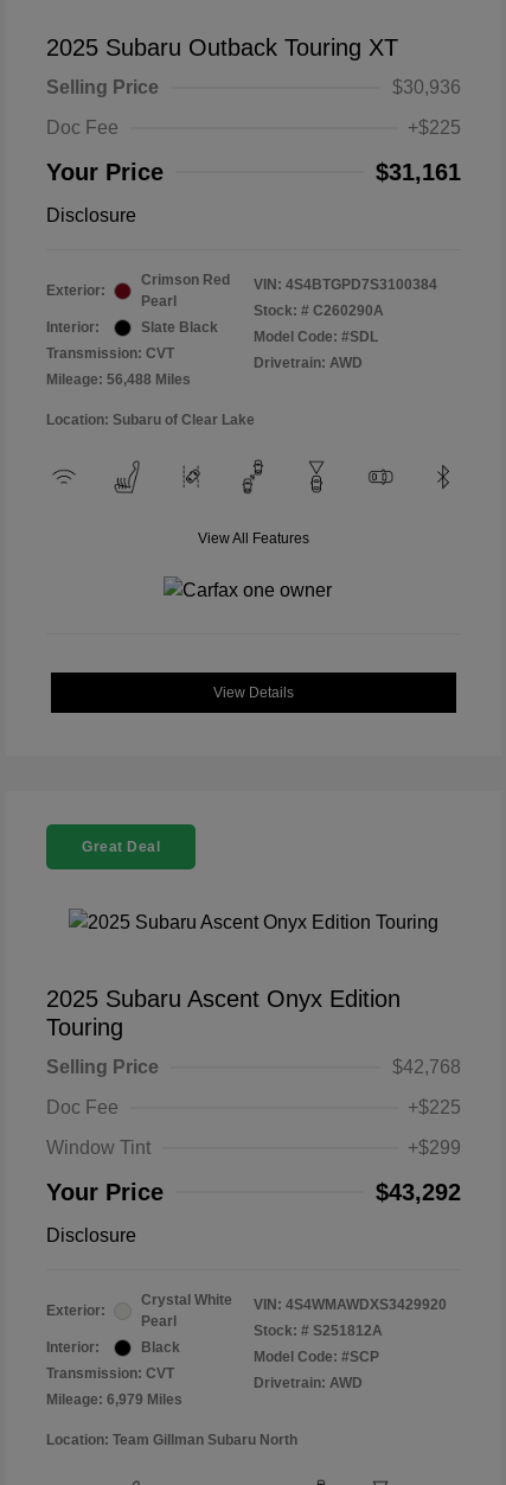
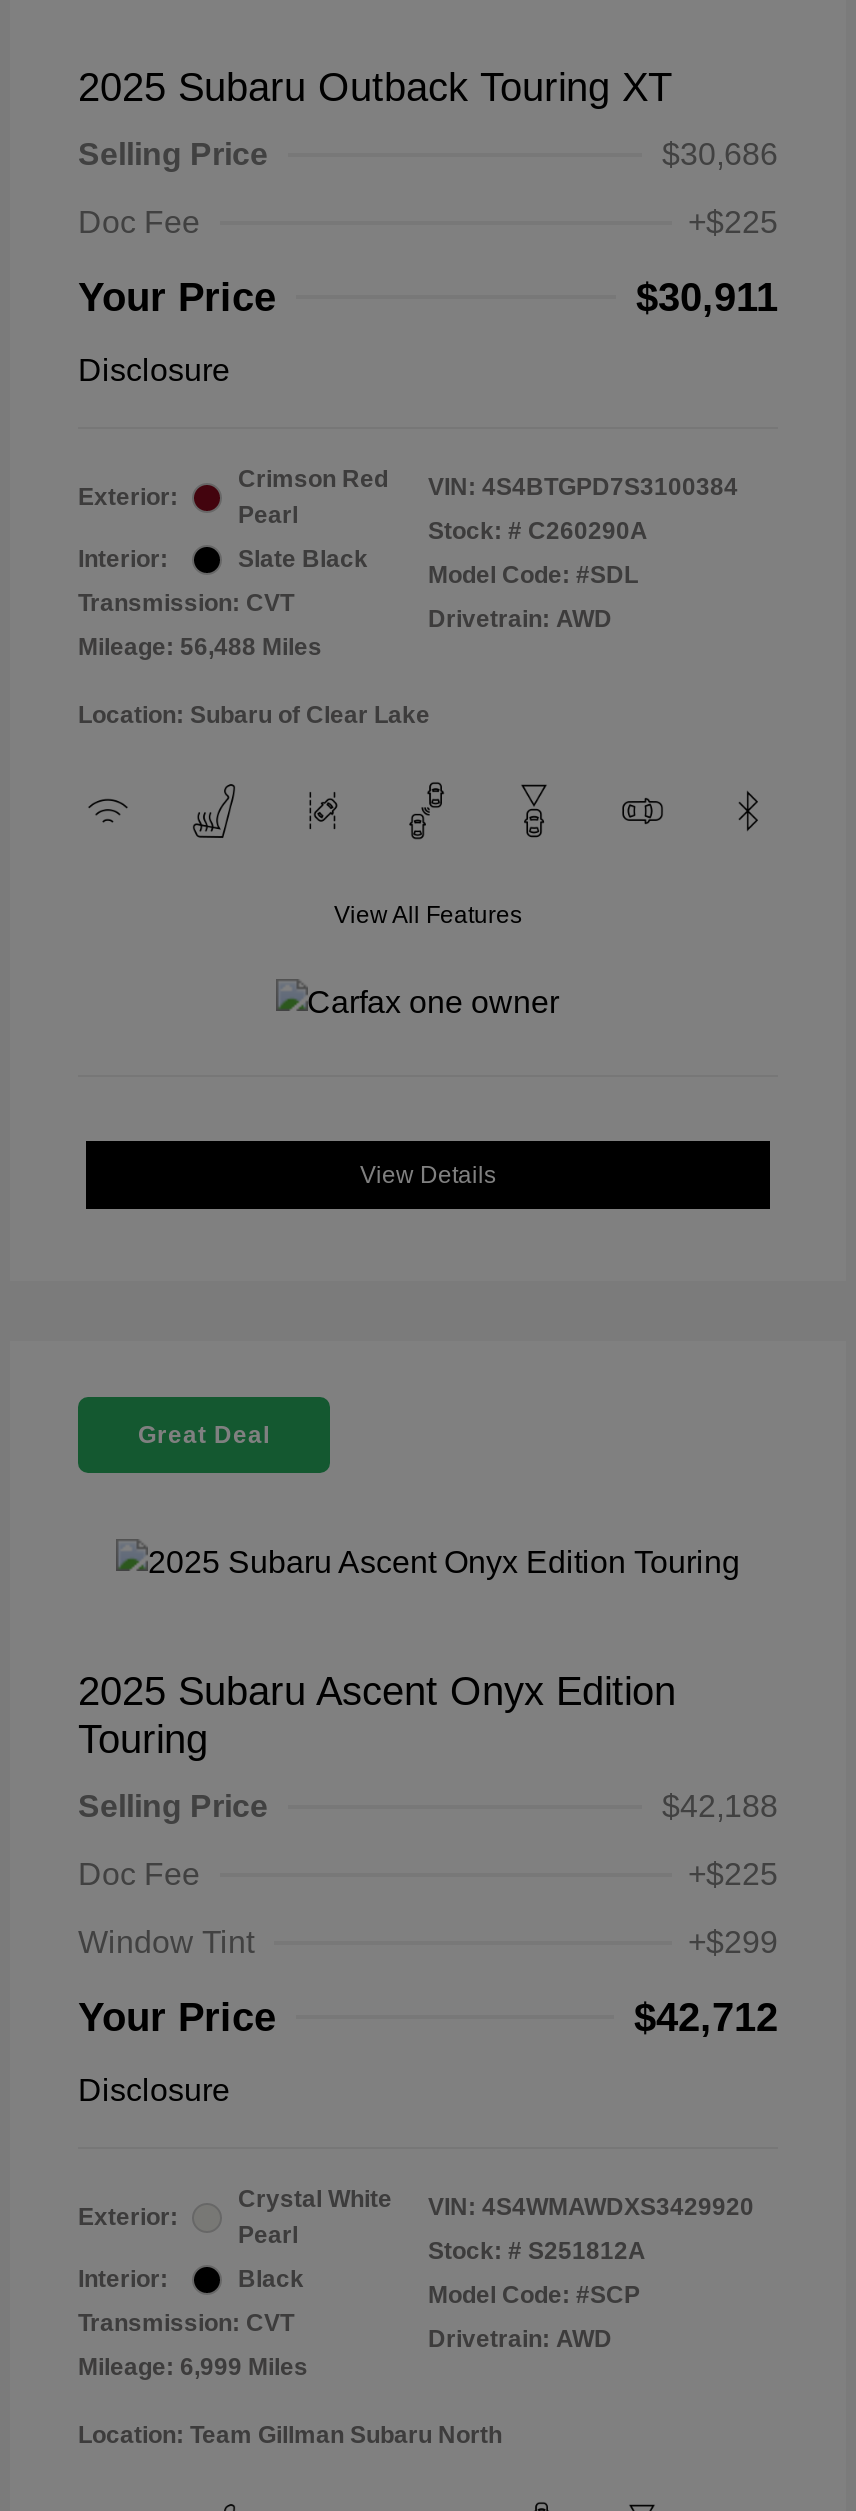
- $30,936
+ $30,686

- $31,161
+ $30,911

- $42,768
+ $42,188

- $43,292
+ $42,712

- Mileage: 6,979 Miles
+ Mileage: 6,999 Miles
